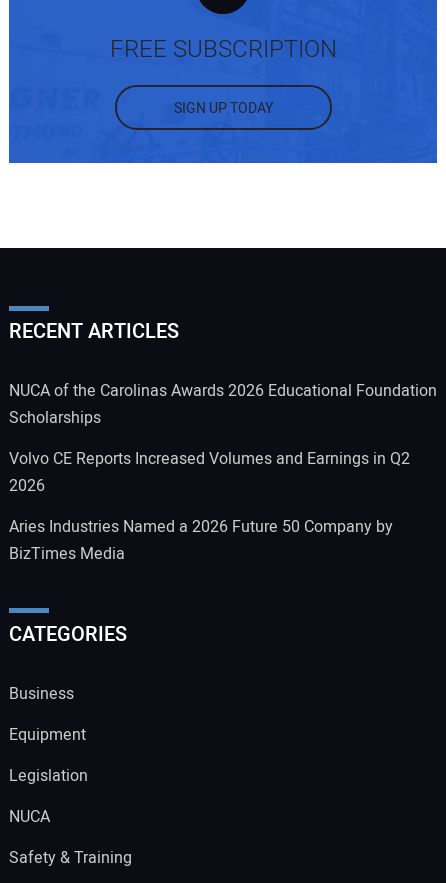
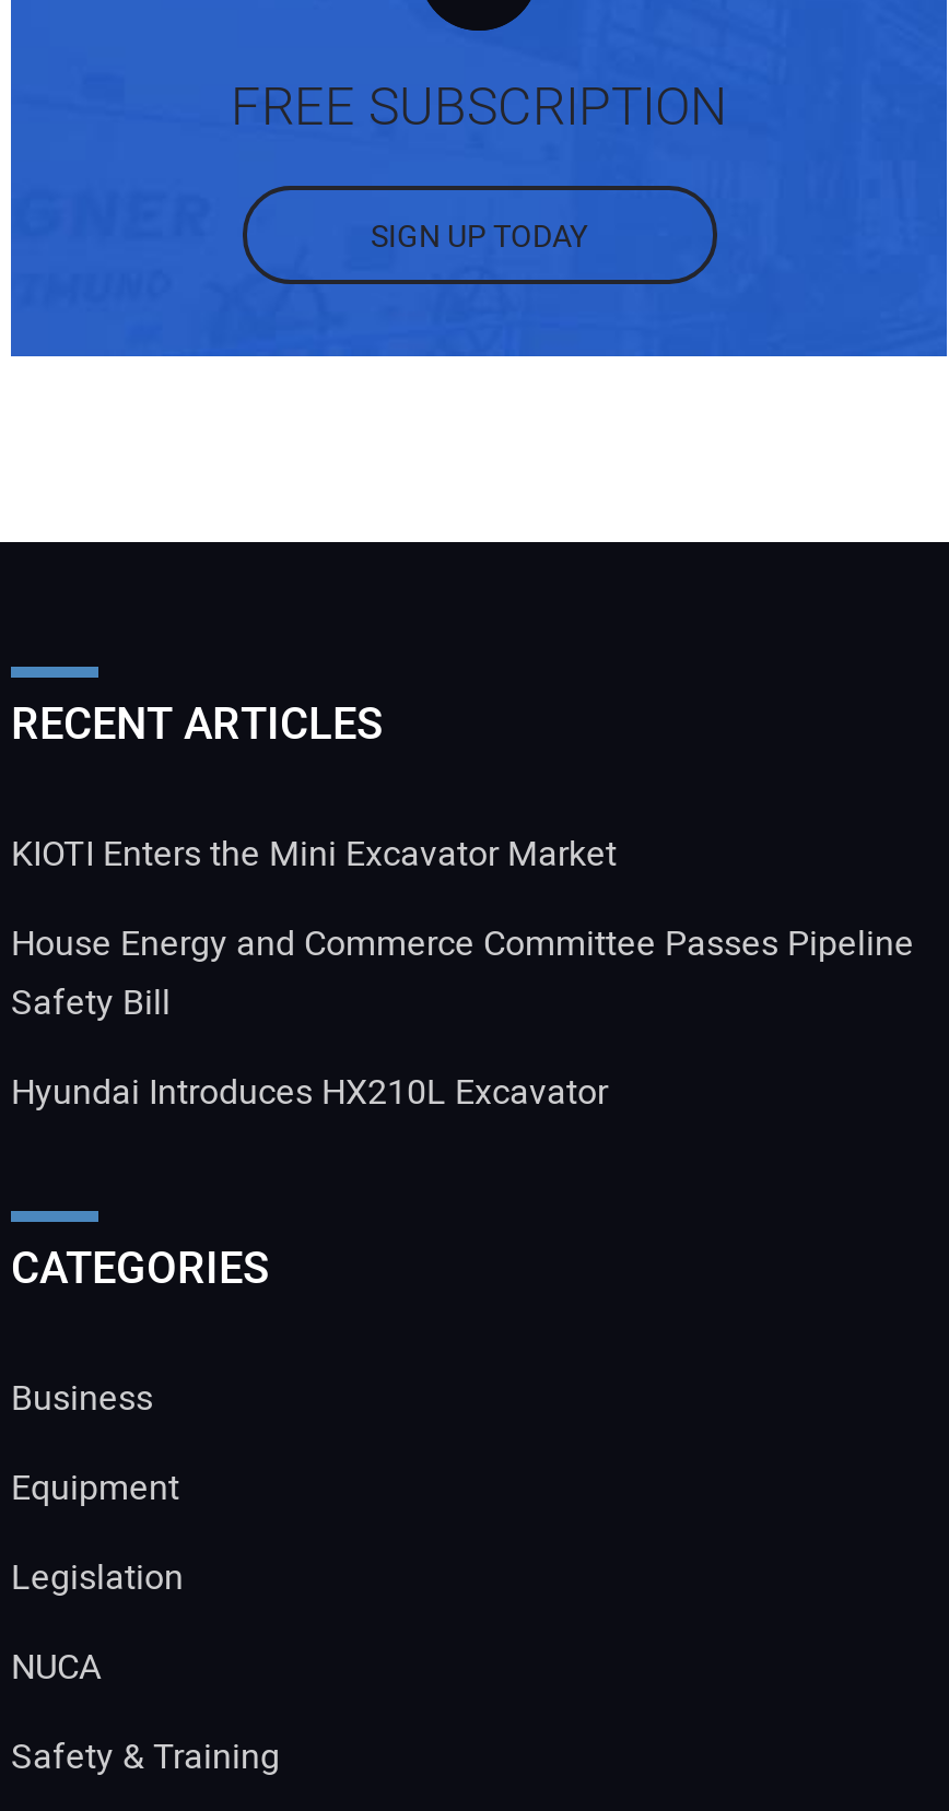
- NUCA of the Carolinas Awards 2026 Educational Foundation
- Scholarships
+ KIOTI Enters the Mini Excavator Market

- Volvo CE Reports Increased Volumes and Earnings in Q2
- 2026
+ House Energy and Commerce Committee Passes Pipeline
+ Safety Bill

- Aries Industries Named a 2026 Future 50 Company by
- BizTimes Media
+ Hyundai Introduces HX210L Excavator
